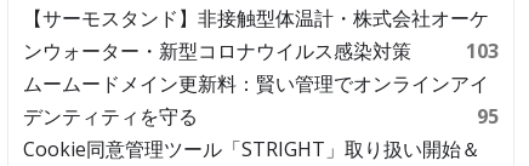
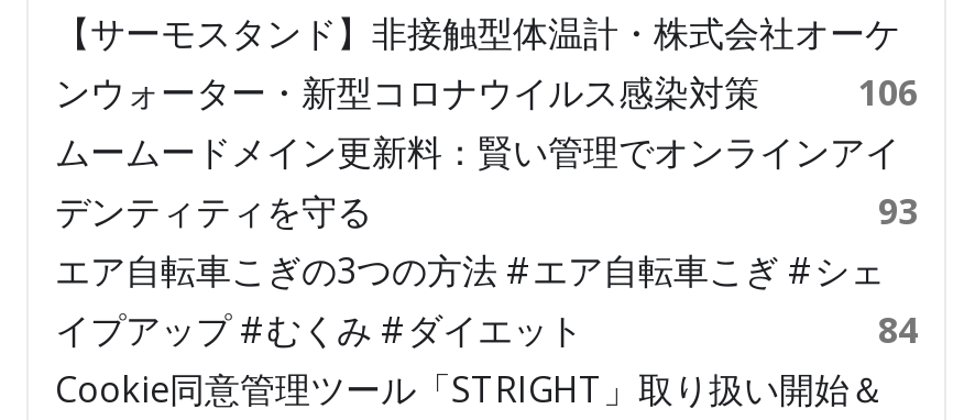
- 103
+ 106

- 95
+ 93
+ エア自転車こぎの3つの方法 #エア自転車こぎ #シェ
+ イプアップ #むくみ #ダイエット
+ 84
